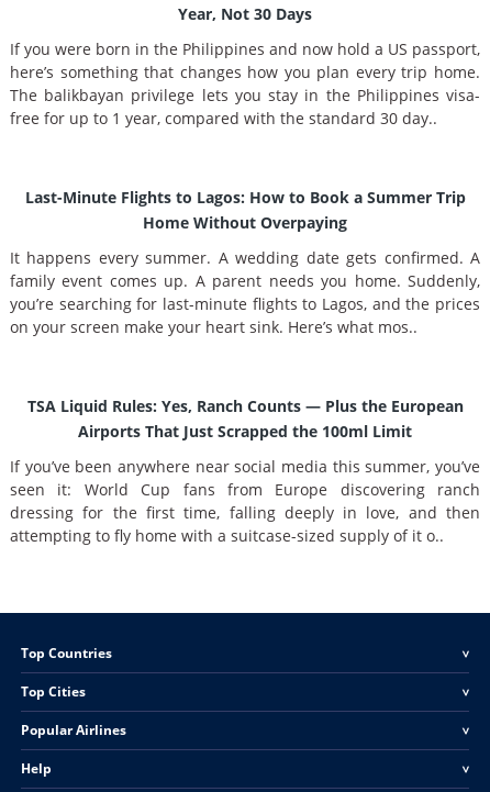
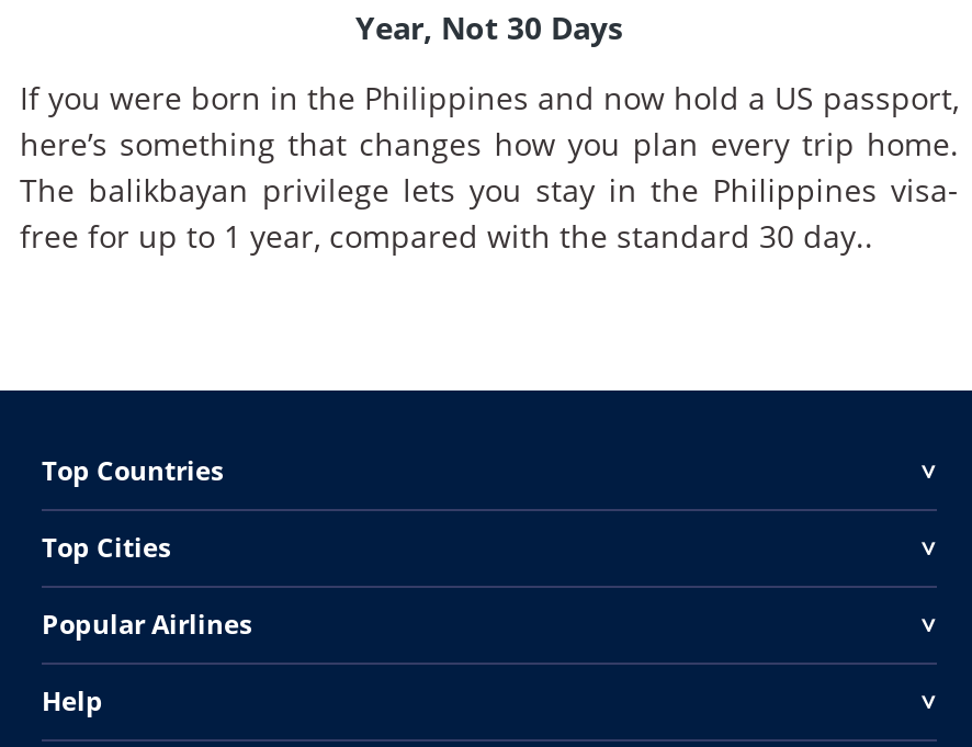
- Last-Minute Flights to Lagos: How to Book a Summer Trip
- Home Without Overpaying
- It happens every summer. A wedding date gets confirmed. A
- family event comes up. A parent needs you home. Suddenly,
- you’re searching for last-minute flights to Lagos, and the prices
- on your screen make your heart sink. Here’s what mos..

- TSA Liquid Rules: Yes, Ranch Counts — Plus the European
- Airports That Just Scrapped the 100ml Limit
- If you’ve been anywhere near social media this summer, you’ve
- seen it: World Cup fans from Europe discovering ranch
- dressing for the first time, falling deeply in love, and then
- attempting to fly home with a suitcase-sized supply of it o..
